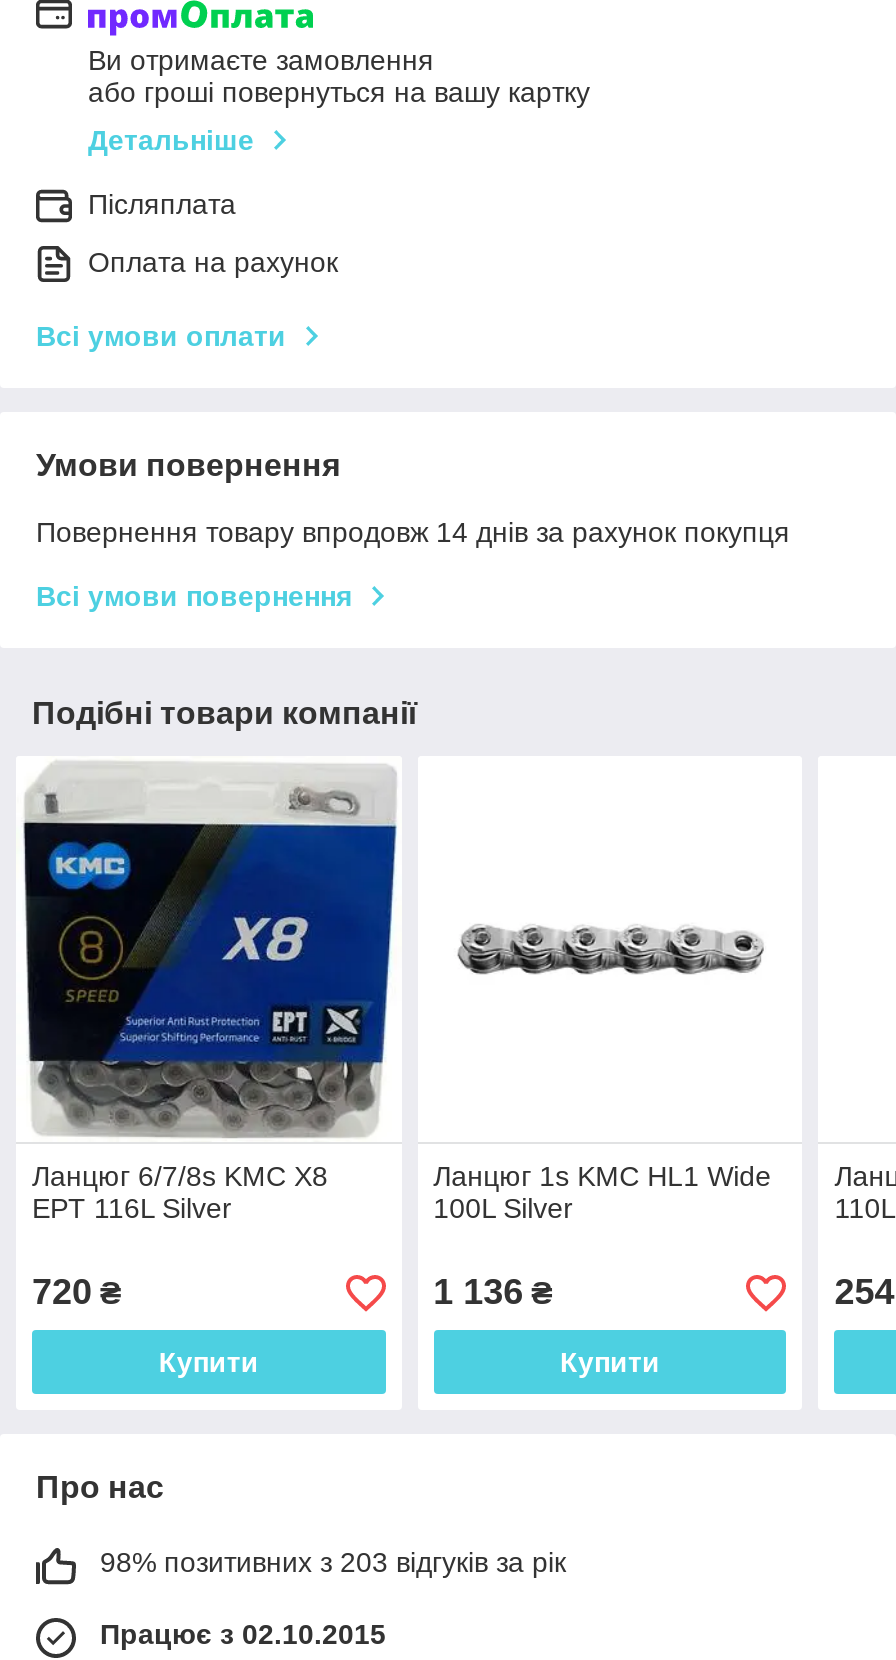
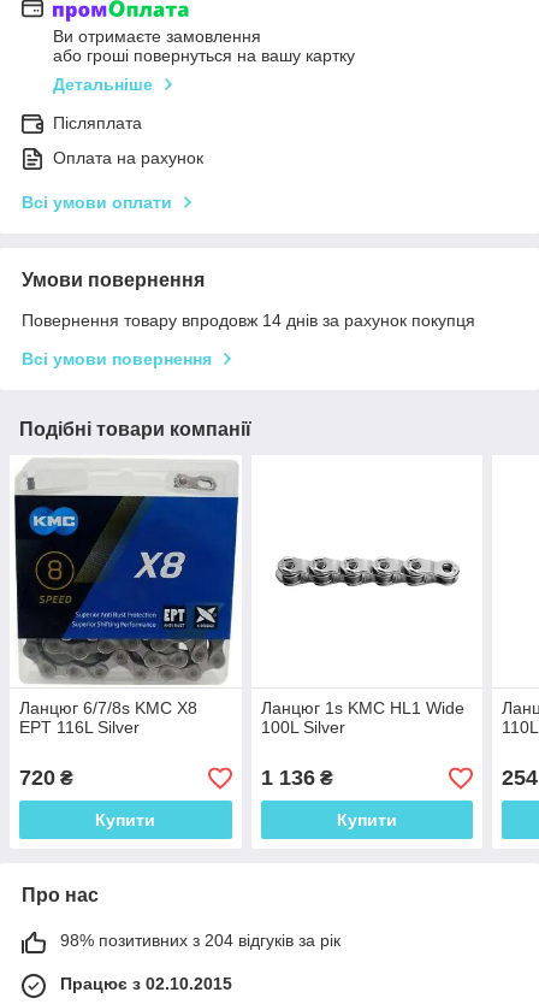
- 98% позитивних з 203 відгуків за рік
+ 98% позитивних з 204 відгуків за рік
